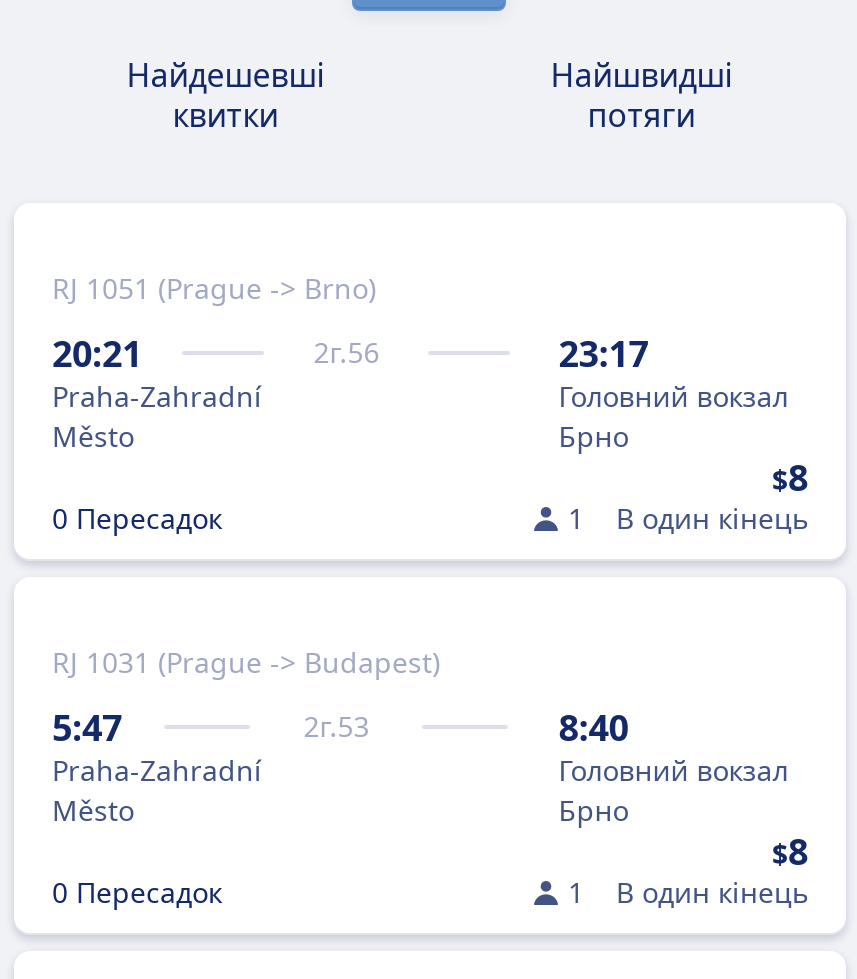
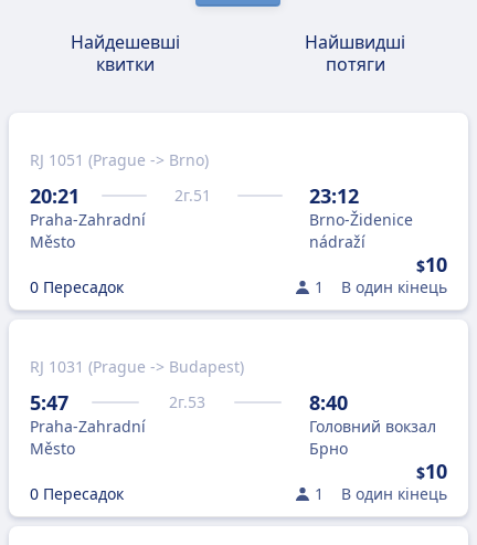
- 2г.56
+ 2г.51

- 23:17
- Головний вокзал
- Брно
- $8
+ 23:12
+ Brno-Židenice
+ nádraží
+ $10

- $8
+ $10
